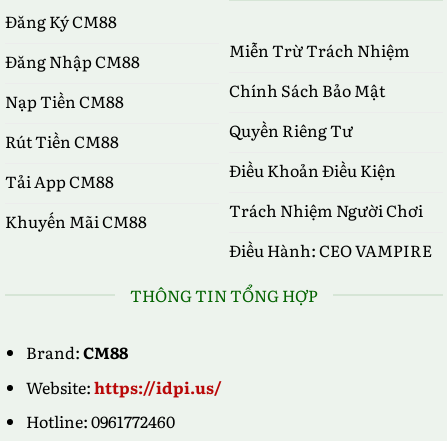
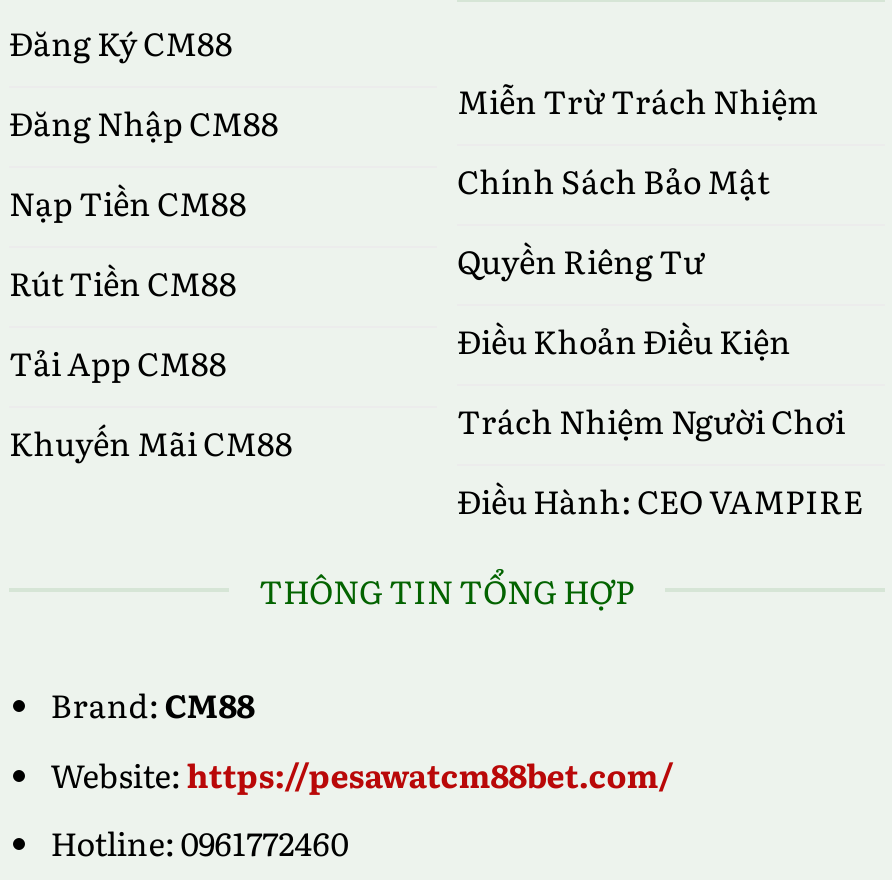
- Website: https://idpi.us/
+ Website: https://pesawatcm88bet.com/
